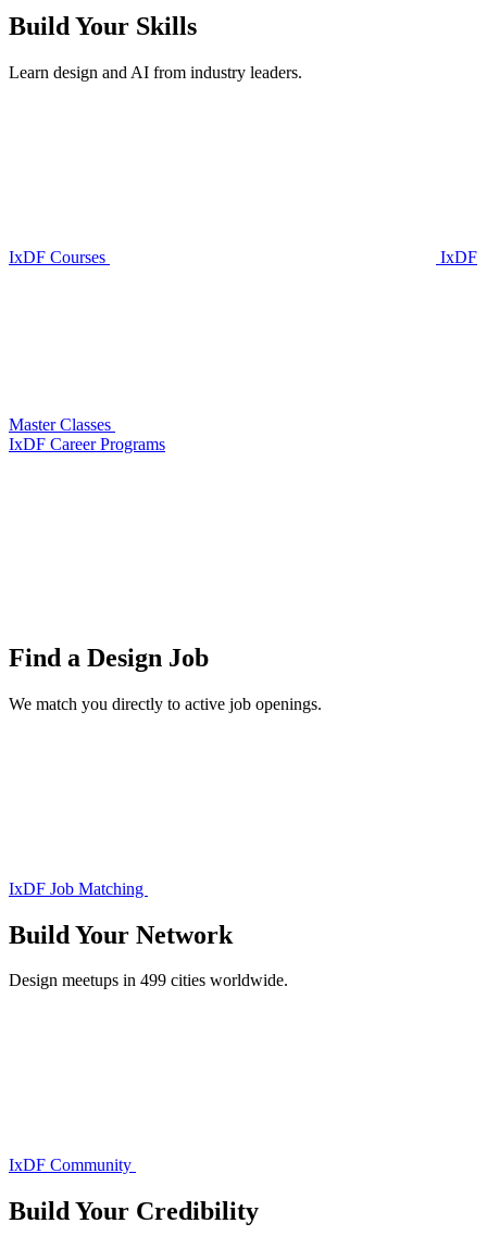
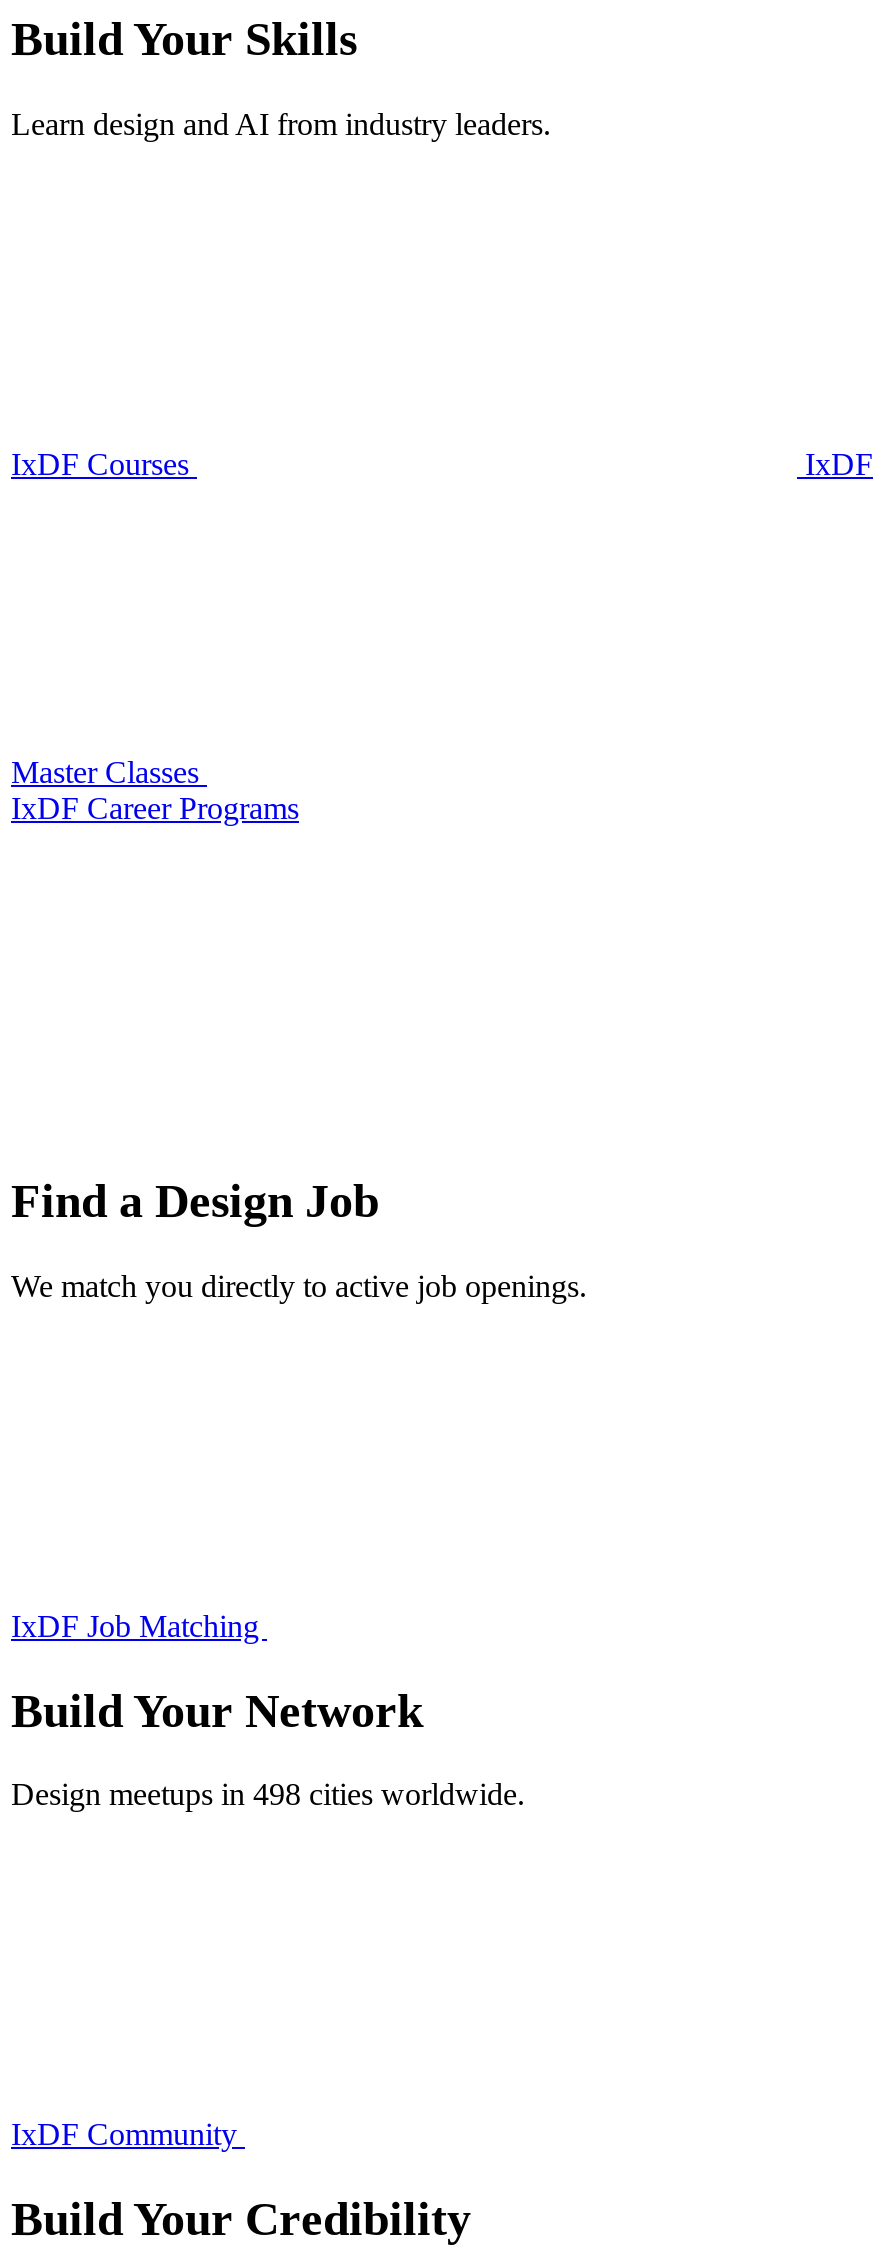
- Design meetups in 499 cities worldwide.
+ Design meetups in 498 cities worldwide.
